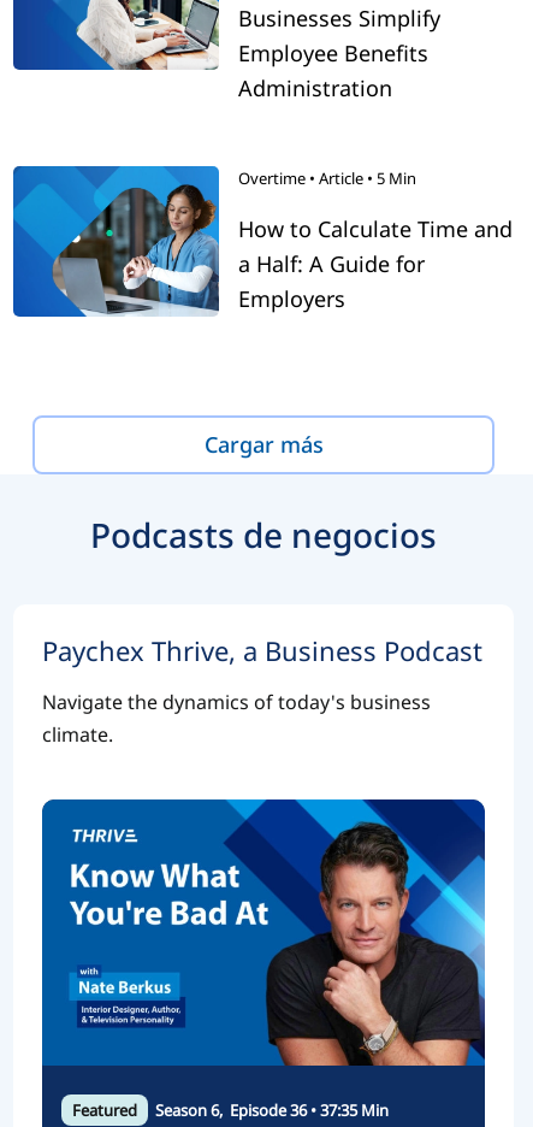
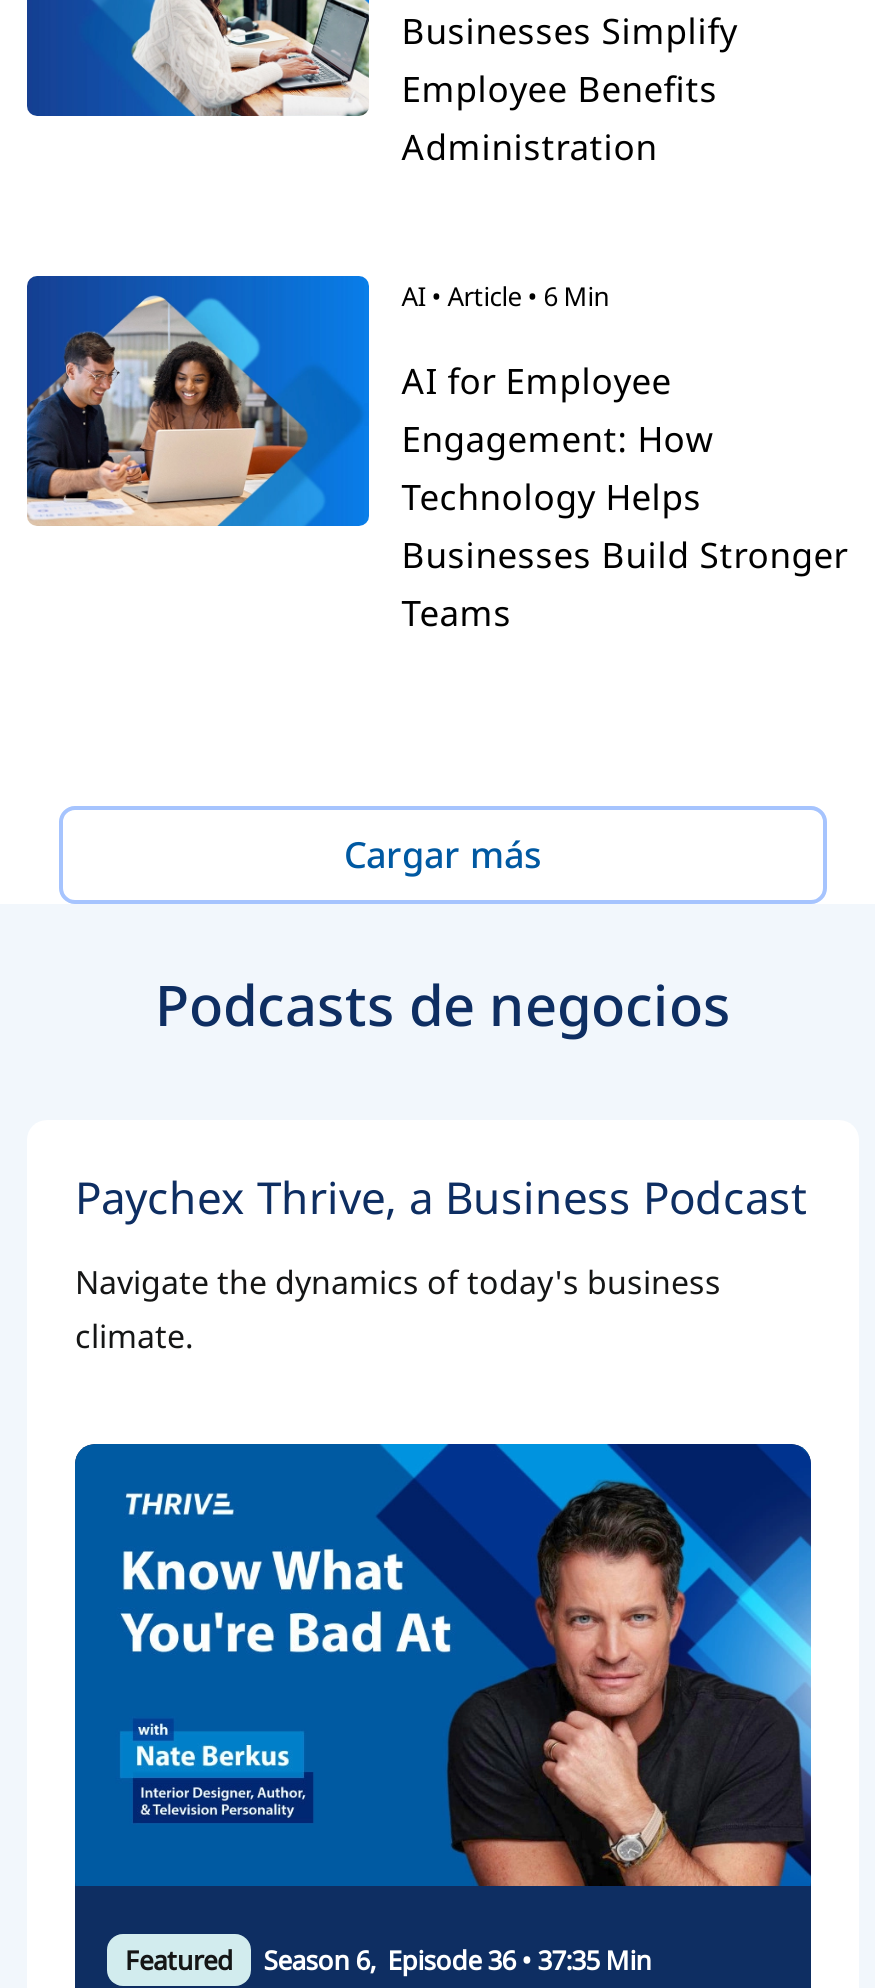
- [image]
- How to Calculate Time and
- a Half: A Guide for
- Employers
+ [image]
+ AI for Employee
+ Engagement: How
+ Technology Helps
+ Businesses Build Stronger
+ Teams

- Overtime • Article • 5 Min
+ AI • Article • 6 Min
